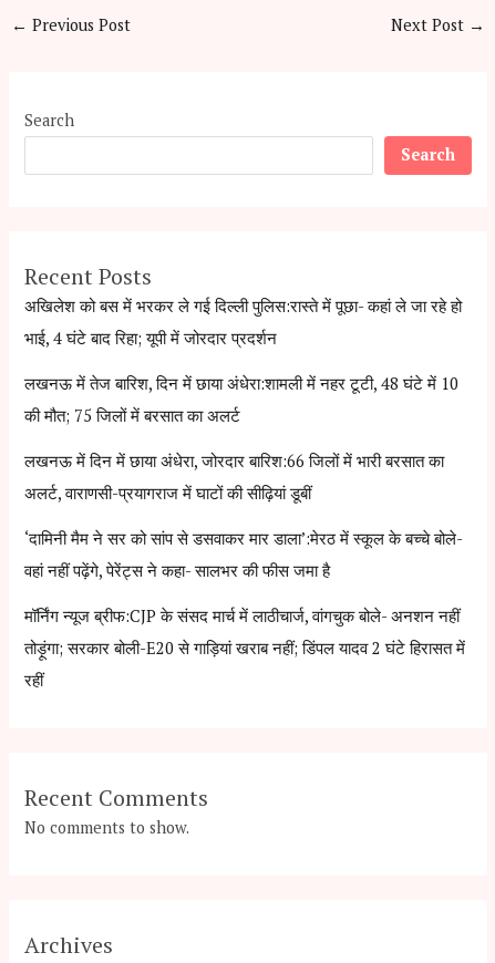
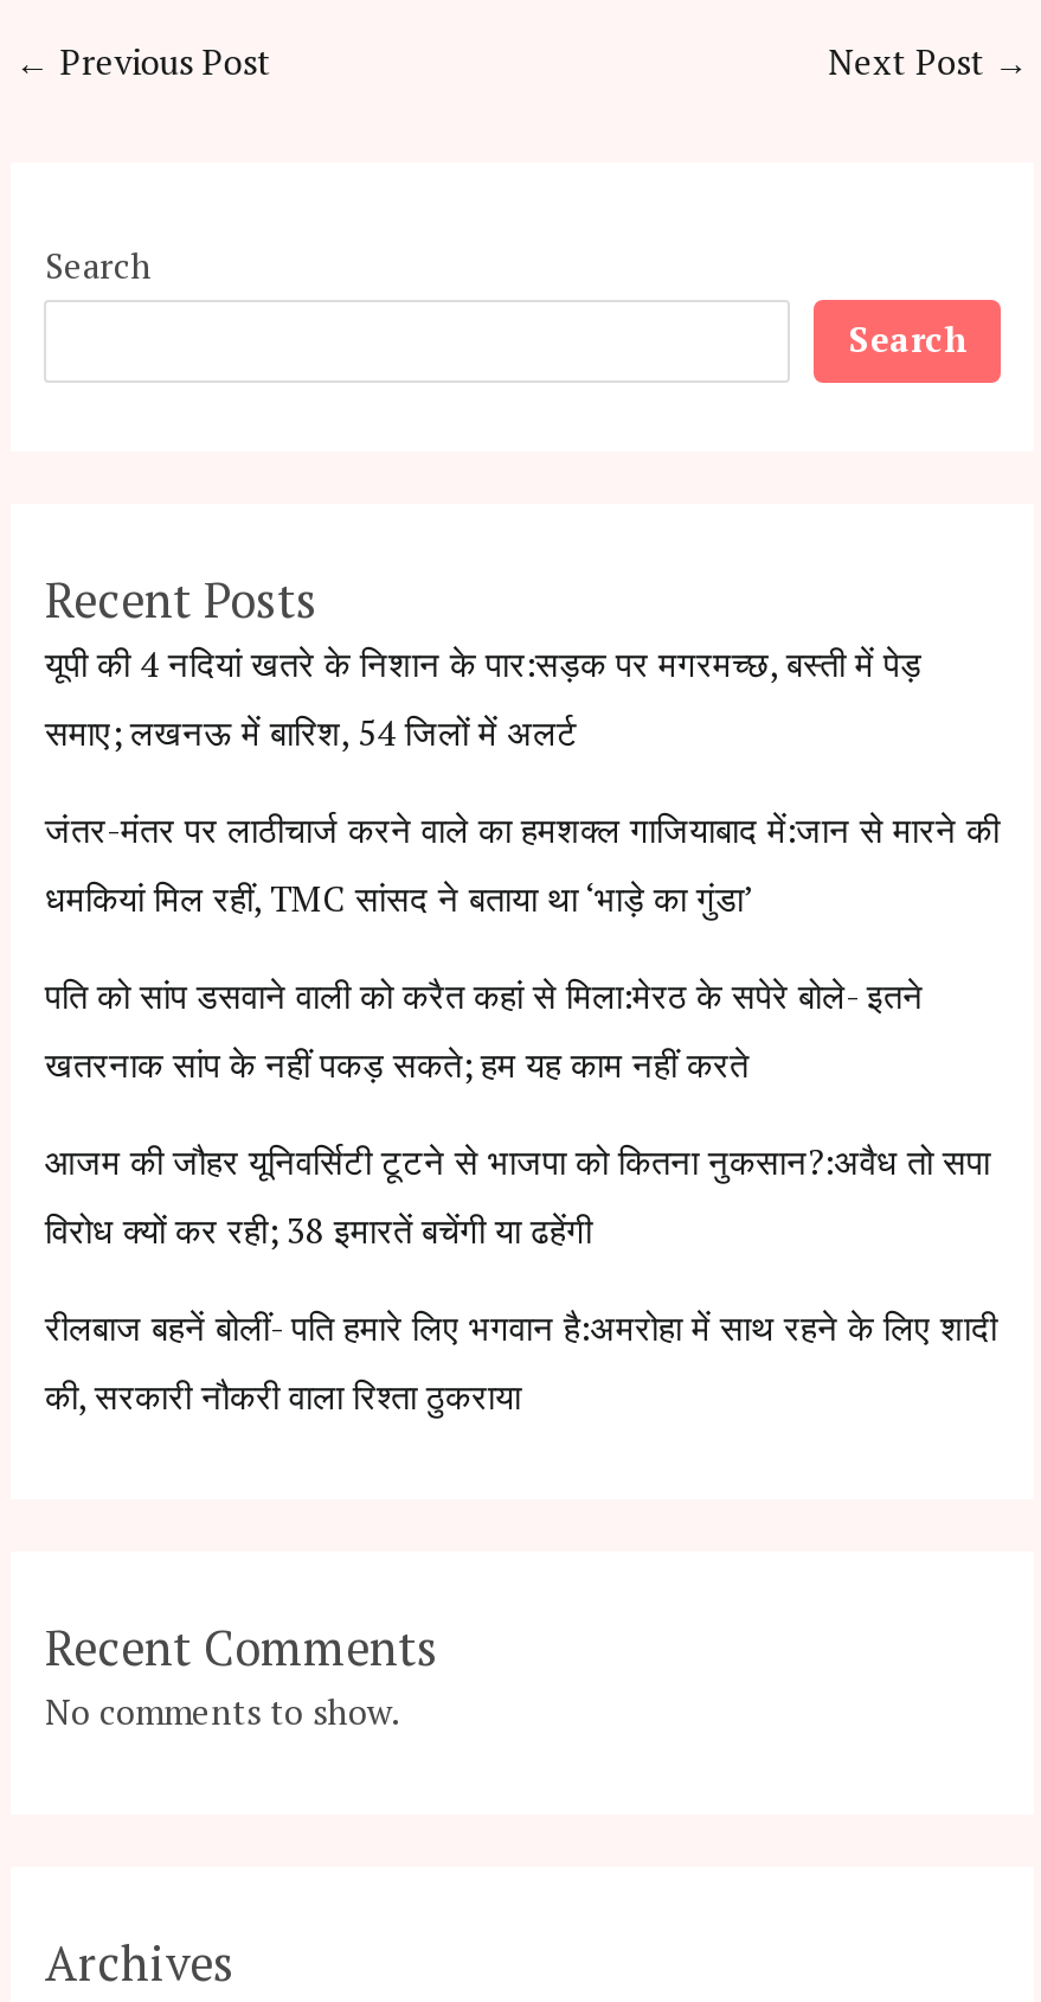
- अखिलेश को बस में भरकर ले गई दिल्ली पुलिस:रास्ते में पूछा- कहां ले जा रहे हो
- भाई, 4 घंटे बाद रिहा; यूपी में जोरदार प्रदर्शन
- लखनऊ में तेज बारिश, दिन में छाया अंधेरा:शामली में नहर टूटी, 48 घंटे में 10
- की मौत; 75 जिलों में बरसात का अलर्ट
- लखनऊ में दिन में छाया अंधेरा, जोरदार बारिश:66 जिलों में भारी बरसात का
- अलर्ट, वाराणसी-प्रयागराज में घाटों की सीढ़ियां डूबीं
- ‘दामिनी मैम ने सर को सांप से डसवाकर मार डाला’:मेरठ में स्कूल के बच्चे बोले-
- वहां नहीं पढ़ेंगे, पेरेंट्स ने कहा- सालभर की फीस जमा है
- मॉर्निंग न्यूज ब्रीफ:CJP के संसद मार्च में लाठीचार्ज, वांगचुक बोले- अनशन नहीं
- तोड़ूंगा; सरकार बोली-E20 से गाड़ियां खराब नहीं; डिंपल यादव 2 घंटे हिरासत में
- रहीं
+ यूपी की 4 नदियां खतरे के निशान के पार:सड़क पर मगरमच्छ, बस्ती में पेड़
+ समाए; लखनऊ में बारिश, 54 जिलों में अलर्ट
+ जंतर-मंतर पर लाठीचार्ज करने वाले का हमशक्ल गाजियाबाद में:जान से मारने की
+ धमकियां मिल रहीं, TMC सांसद ने बताया था ‘भाड़े का गुंडा’
+ पति को सांप डसवाने वाली को करैत कहां से मिला:मेरठ के सपेरे बोले- इतने
+ खतरनाक सांप के नहीं पकड़ सकते; हम यह काम नहीं करते
+ आजम की जौहर यूनिवर्सिटी टूटने से भाजपा को कितना नुकसान?:अवैध तो सपा
+ विरोध क्यों कर रही; 38 इमारतें बचेंगी या ढहेंगी
+ रीलबाज बहनें बोलीं- पति हमारे लिए भगवान है:अमरोहा में साथ रहने के लिए शादी
+ की, सरकारी नौकरी वाला रिश्ता ठुकराया
